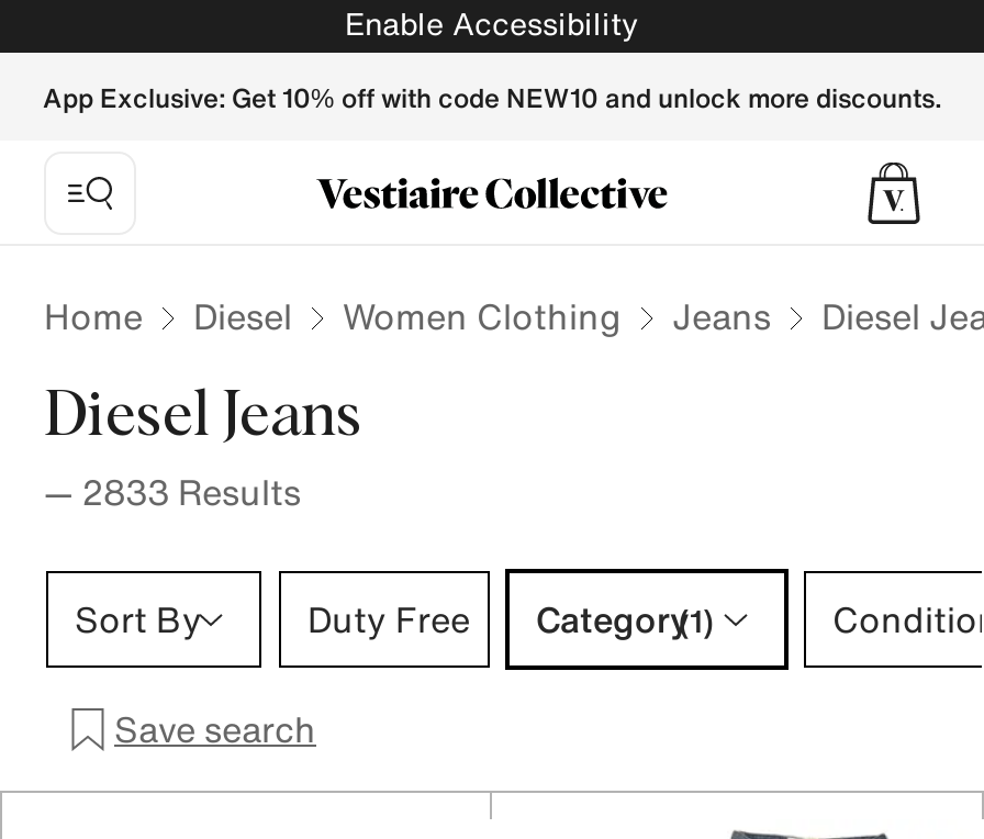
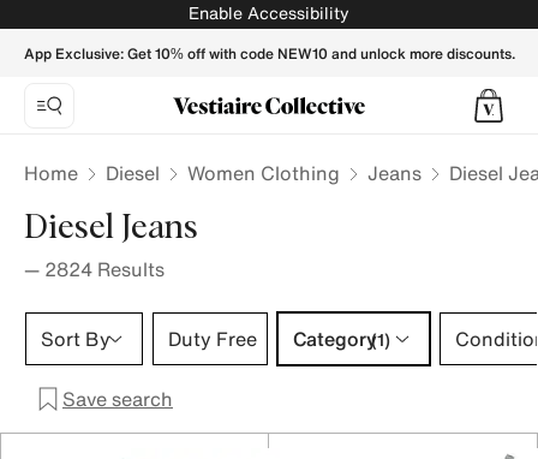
- — 2833 Results
+ — 2824 Results
